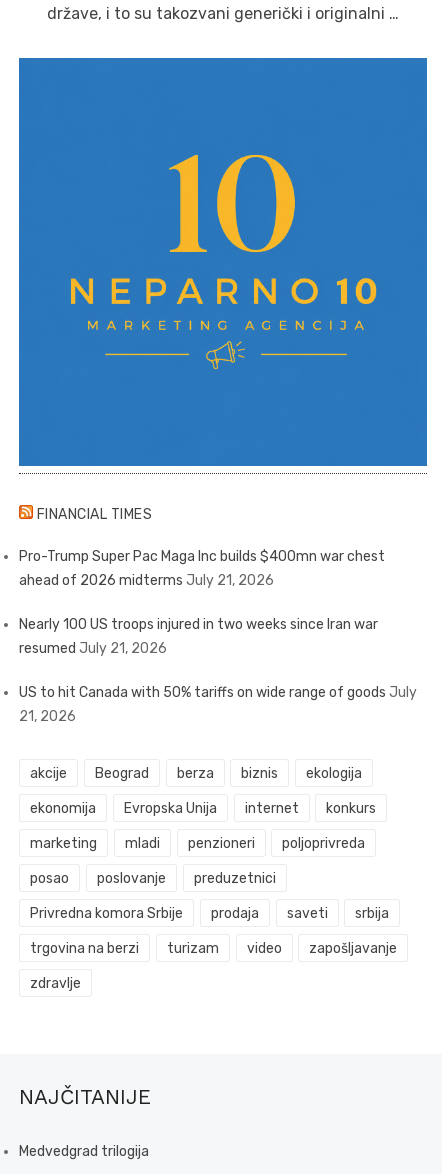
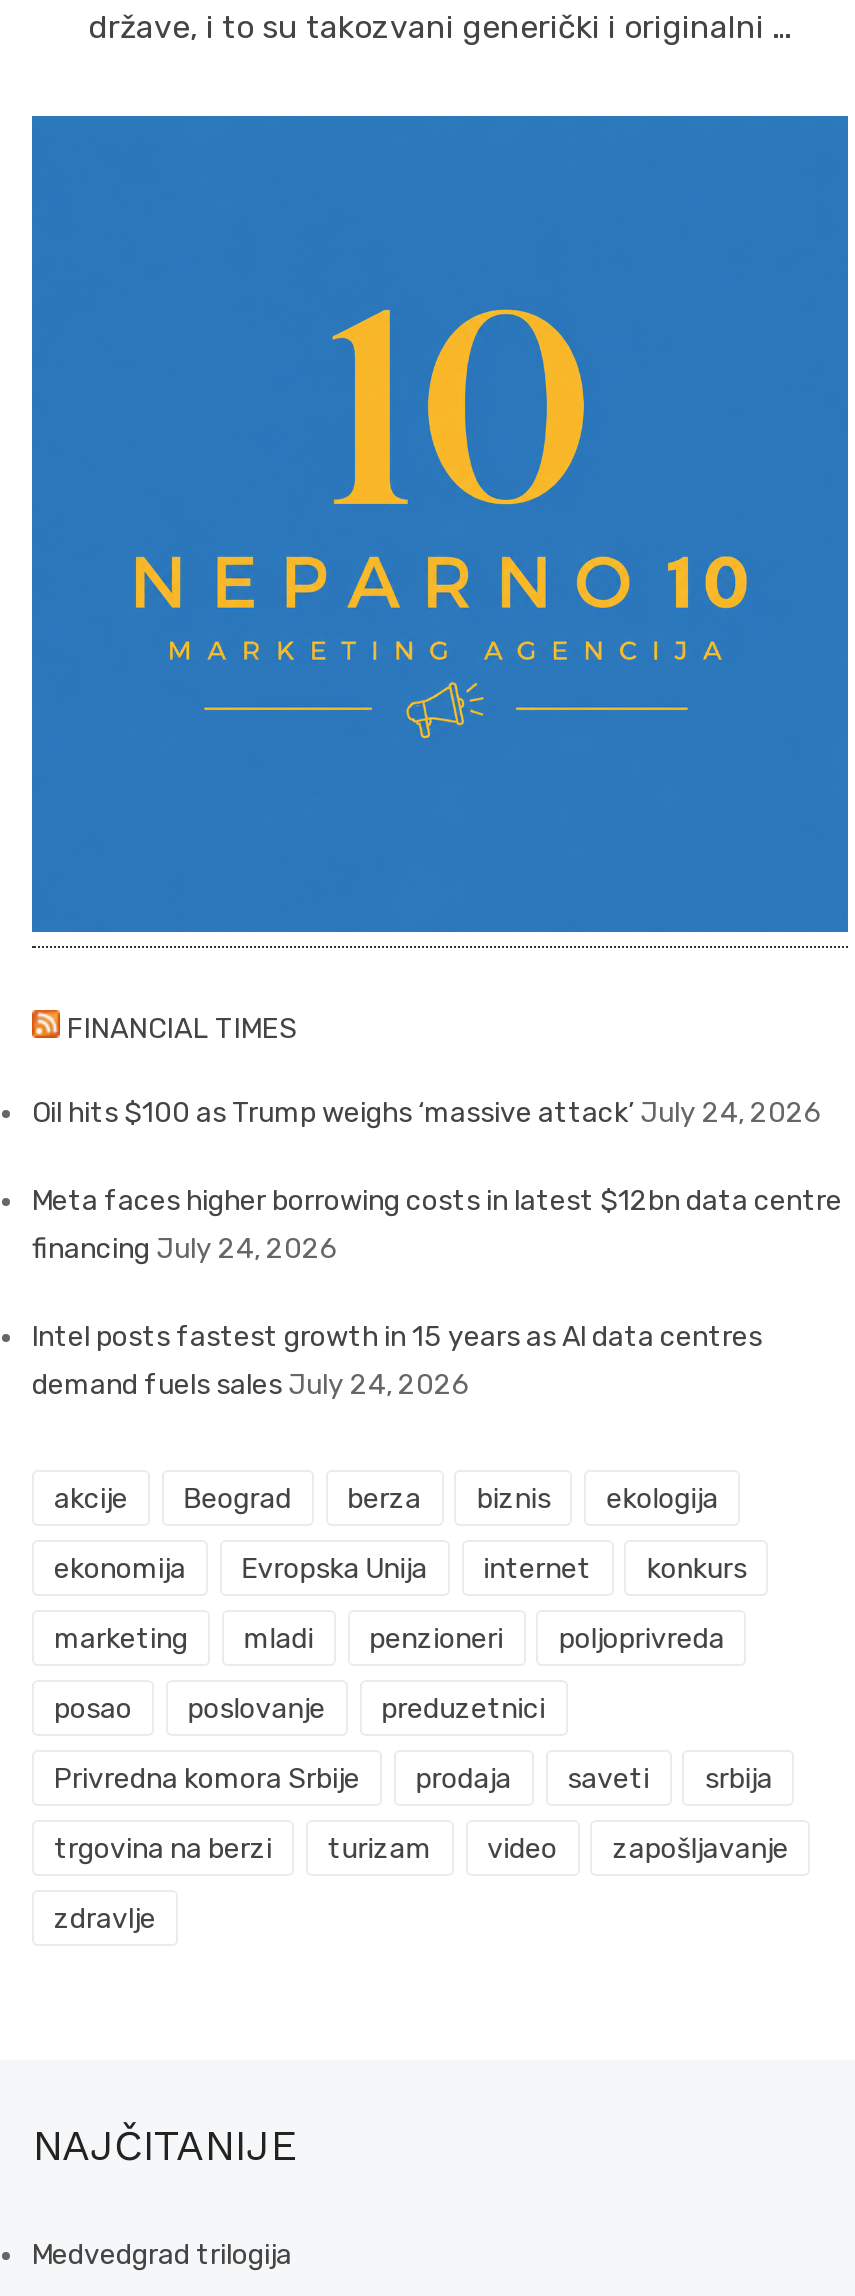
- Pro-Trump Super Pac Maga Inc builds $400mn war chest
- ahead of 2026 midterms July 21, 2026
+ Oil hits $100 as Trump weighs ‘massive attack’ July 24, 2026

- Nearly 100 US troops injured in two weeks since Iran war
- resumed July 21, 2026
+ Meta faces higher borrowing costs in latest $12bn data centre
+ financing July 24, 2026

- US to hit Canada with 50% tariffs on wide range of goods July
- 21, 2026
+ Intel posts fastest growth in 15 years as AI data centres
+ demand fuels sales July 24, 2026
